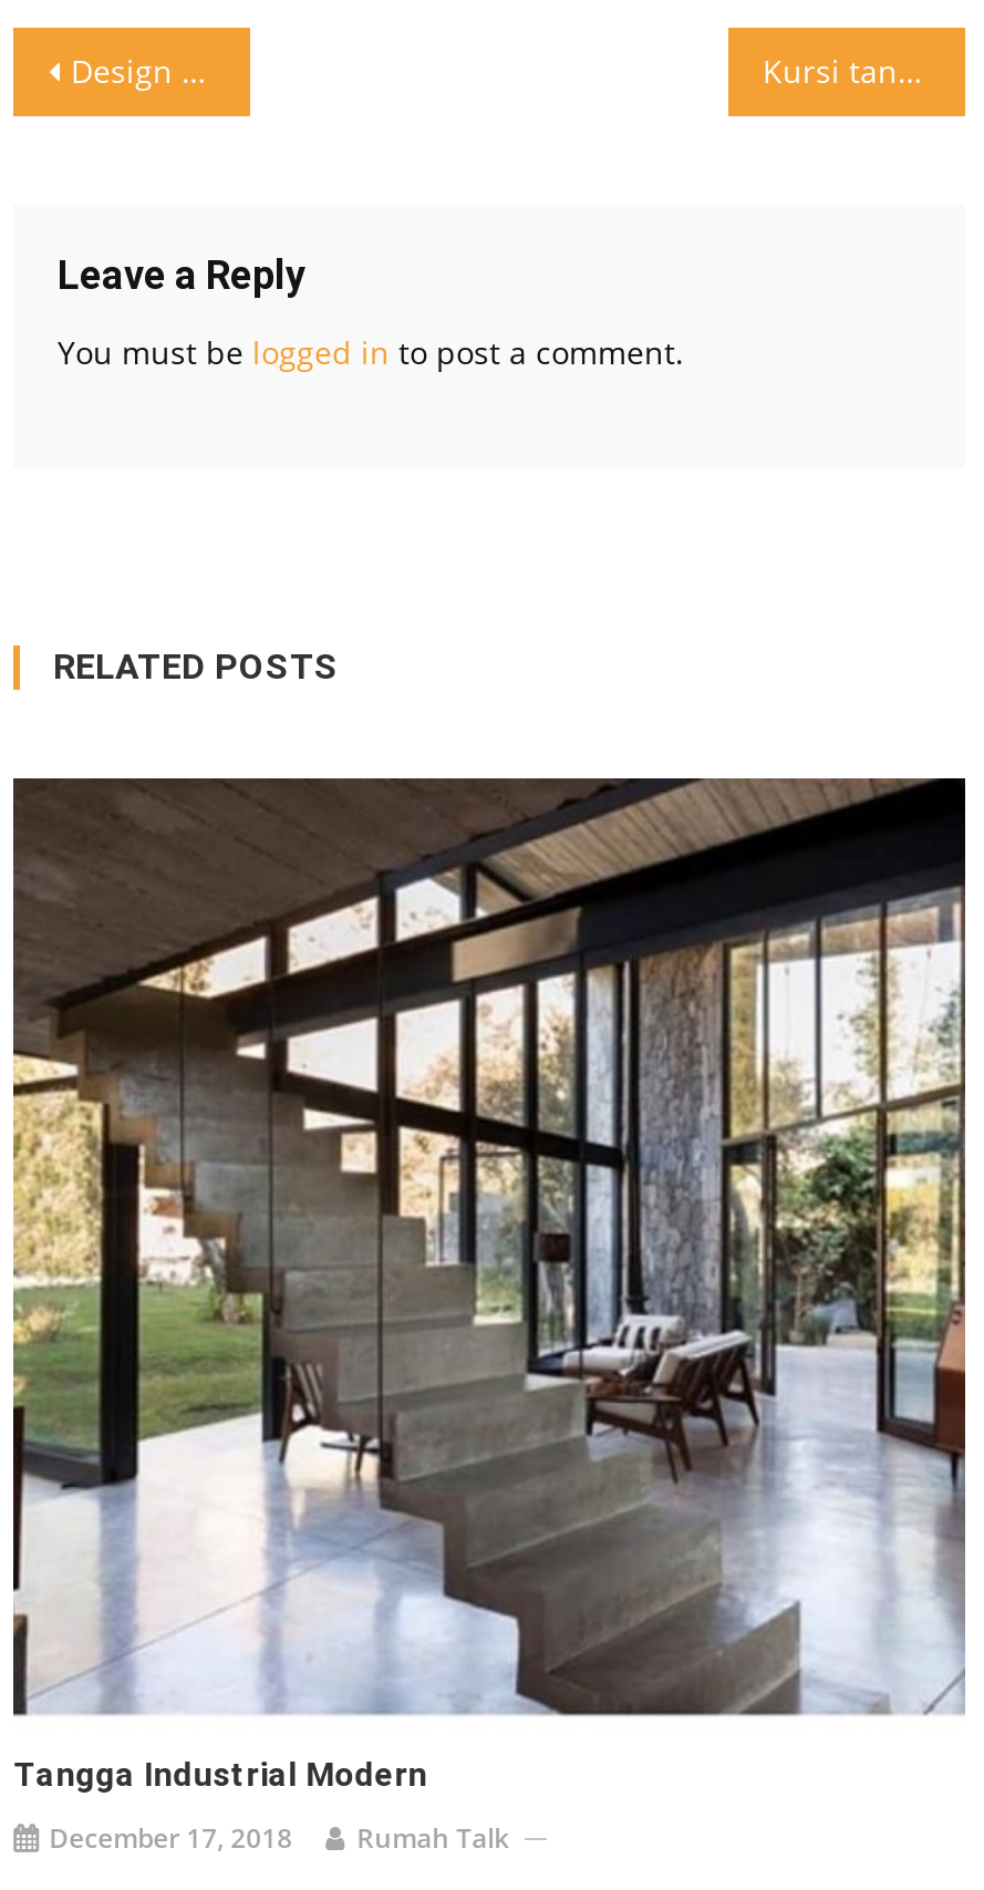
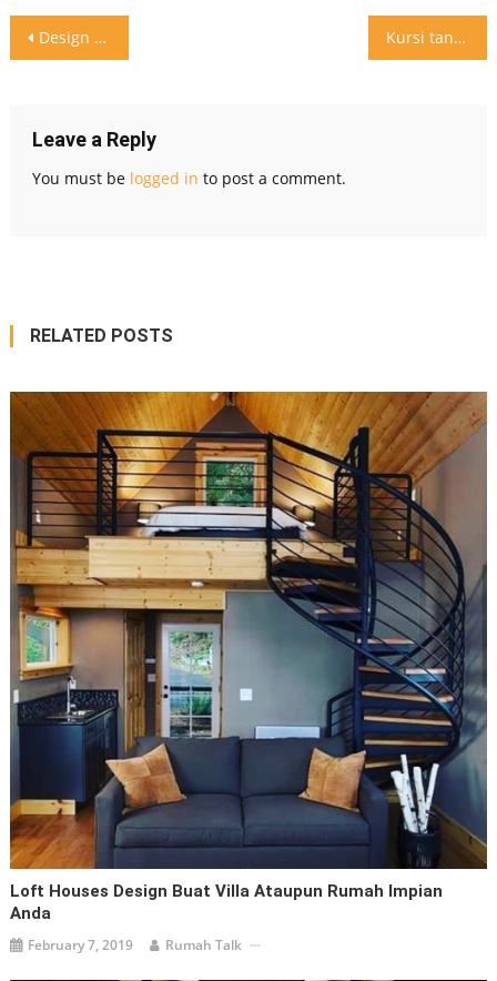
- [image]
- Tangga Industrial Modern
+ [image]
+ Loft Houses Design Buat Villa Ataupun Rumah Impian
+ Anda

- December 17, 2018 Rumah Talk
+ February 7, 2019 Rumah Talk
